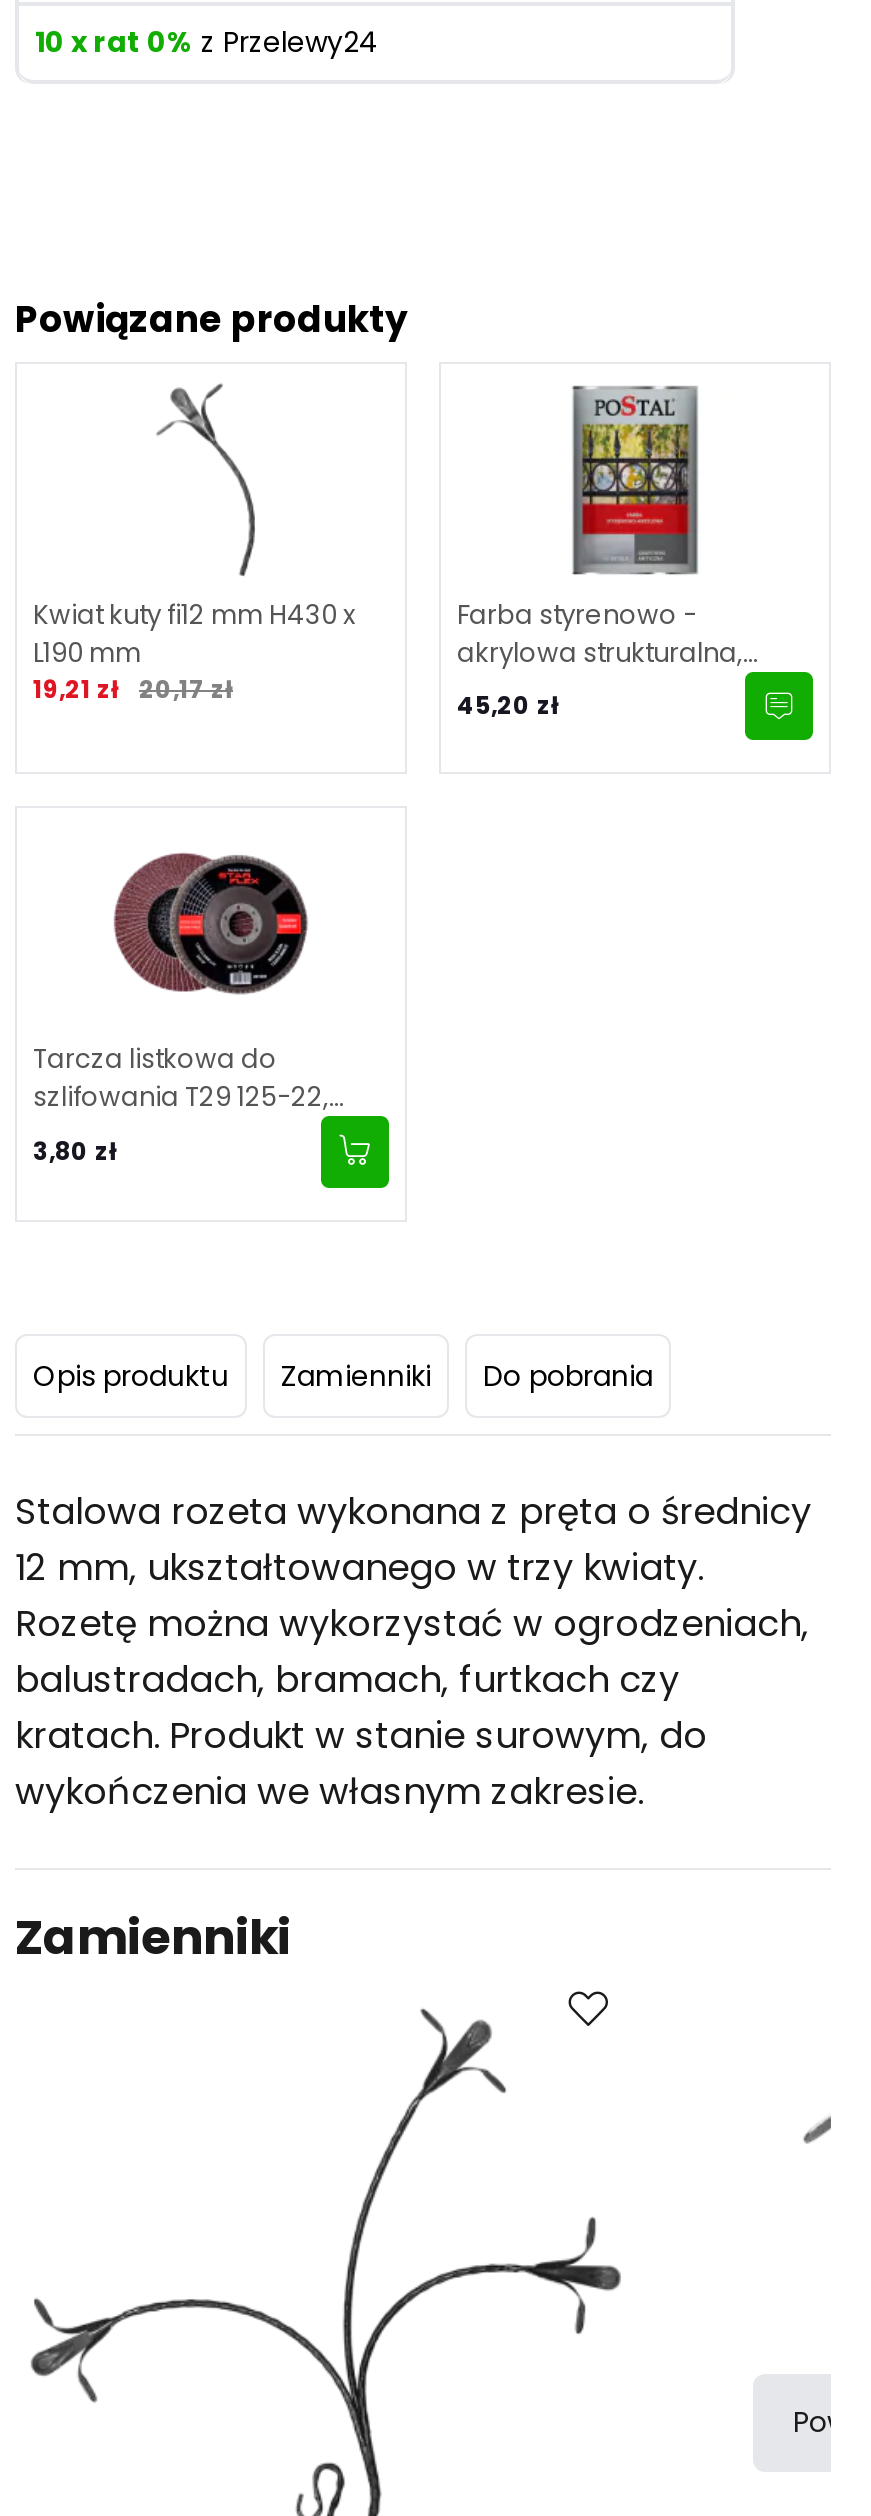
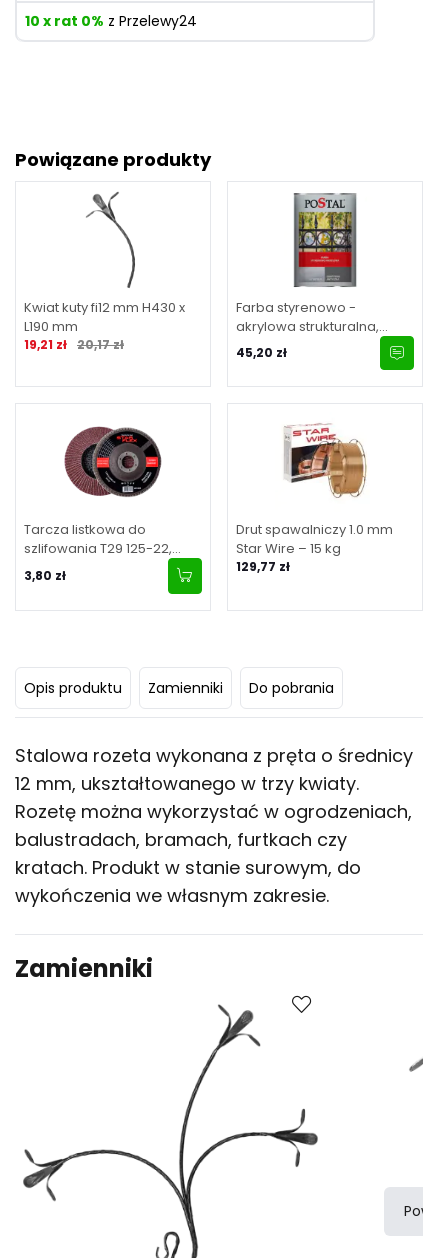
+ [image]
+ Drut spawalniczy 1.0 mm
+ Star Wire – 15 kg
+ 129,77 zł
